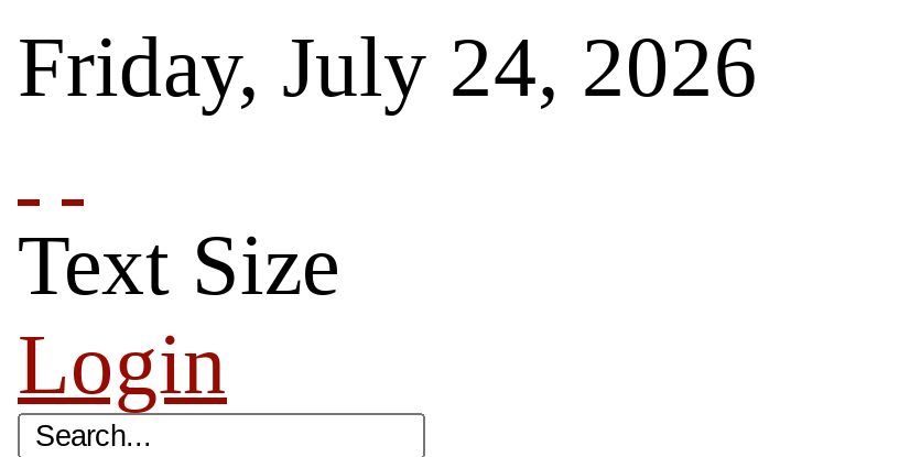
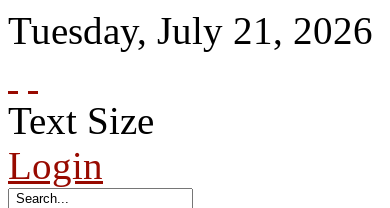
- Friday, July 24, 2026
+ Tuesday, July 21, 2026
